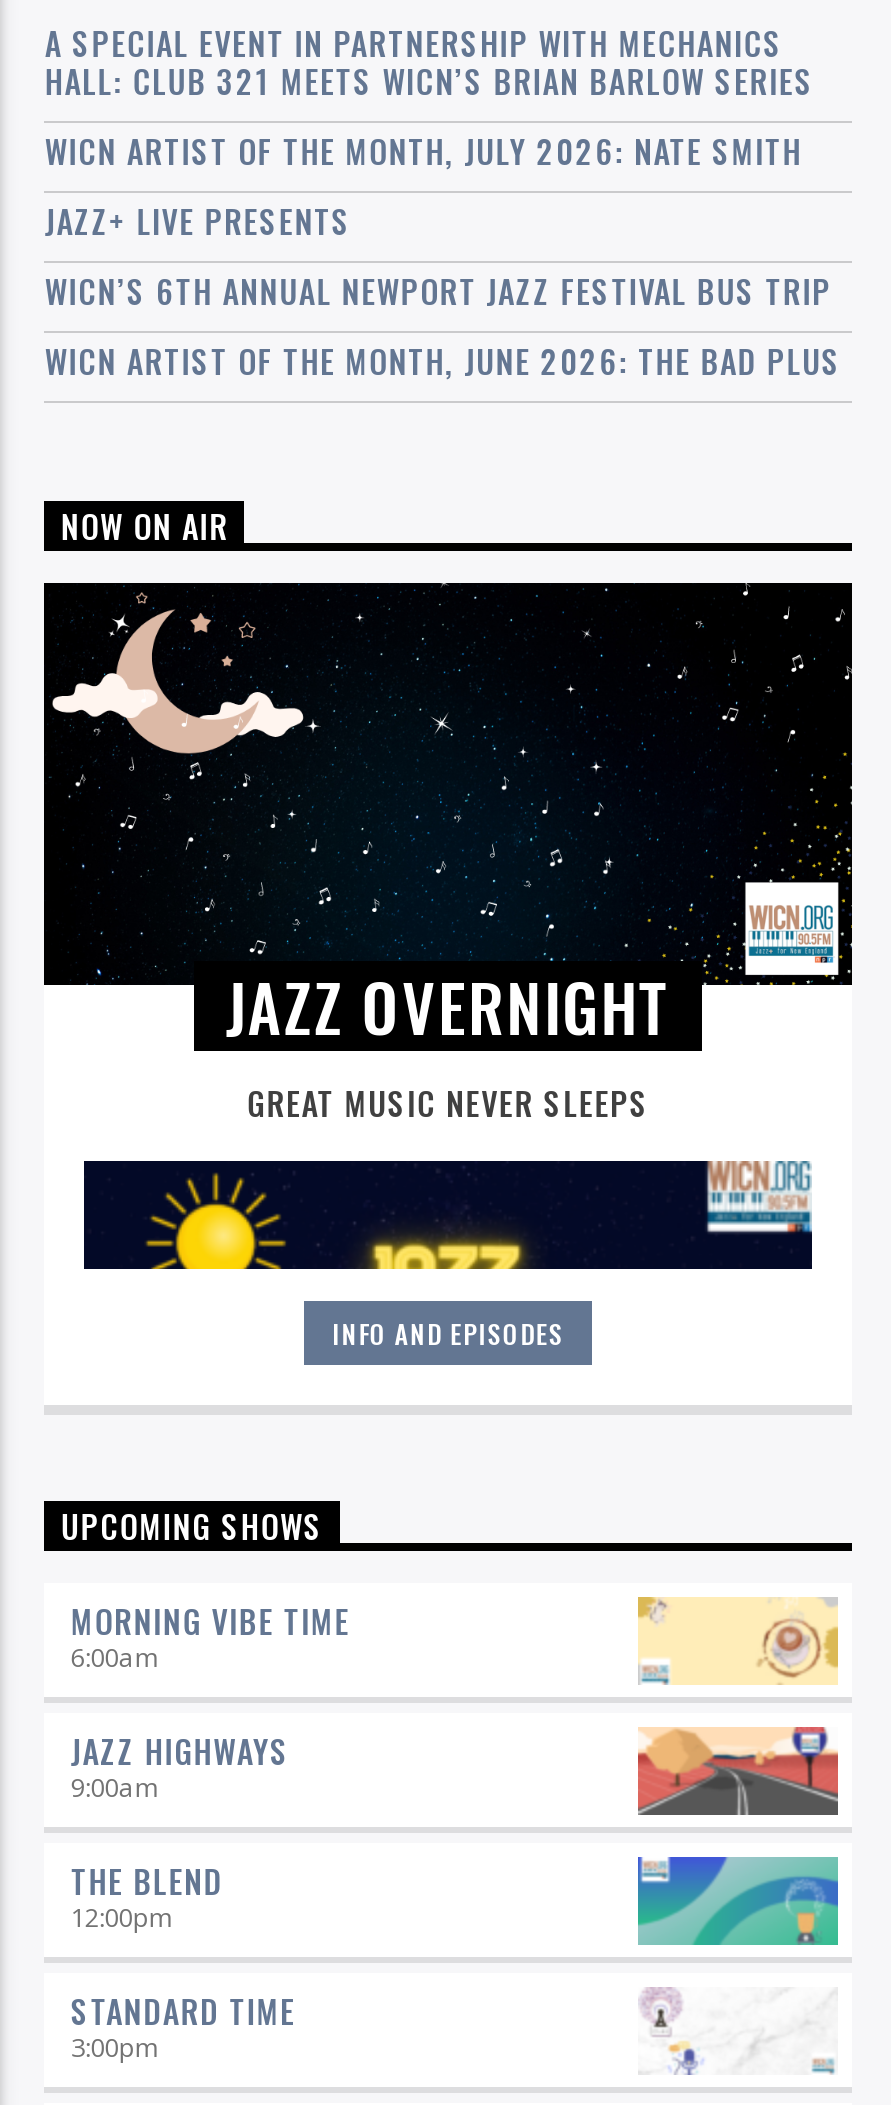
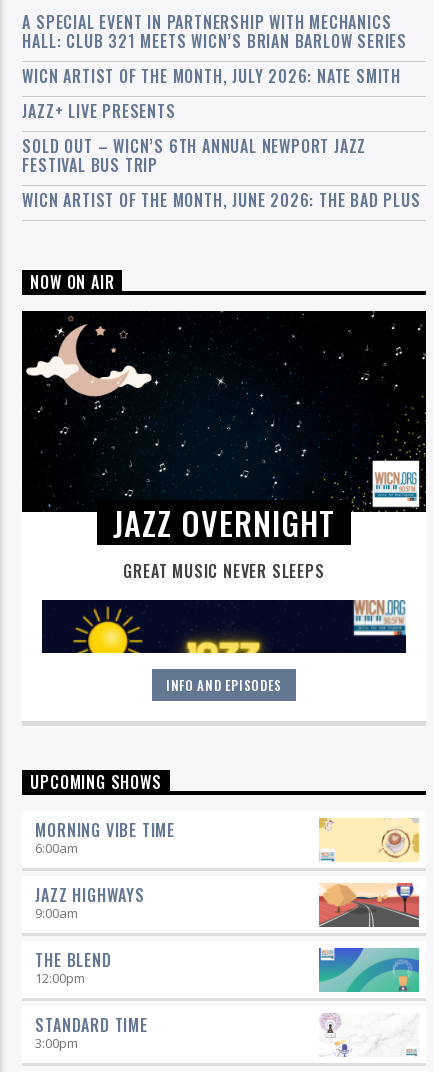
- WICN’S 6TH ANNUAL NEWPORT JAZZ FESTIVAL BUS TRIP
+ SOLD OUT – WICN’S 6TH ANNUAL NEWPORT JAZZ
+ FESTIVAL BUS TRIP
